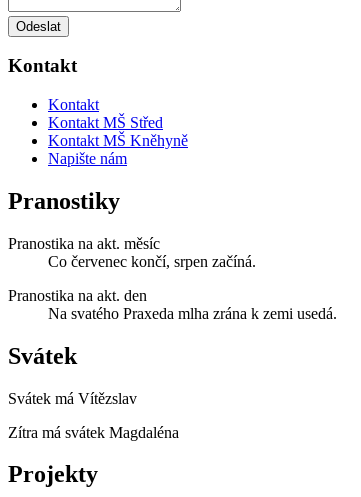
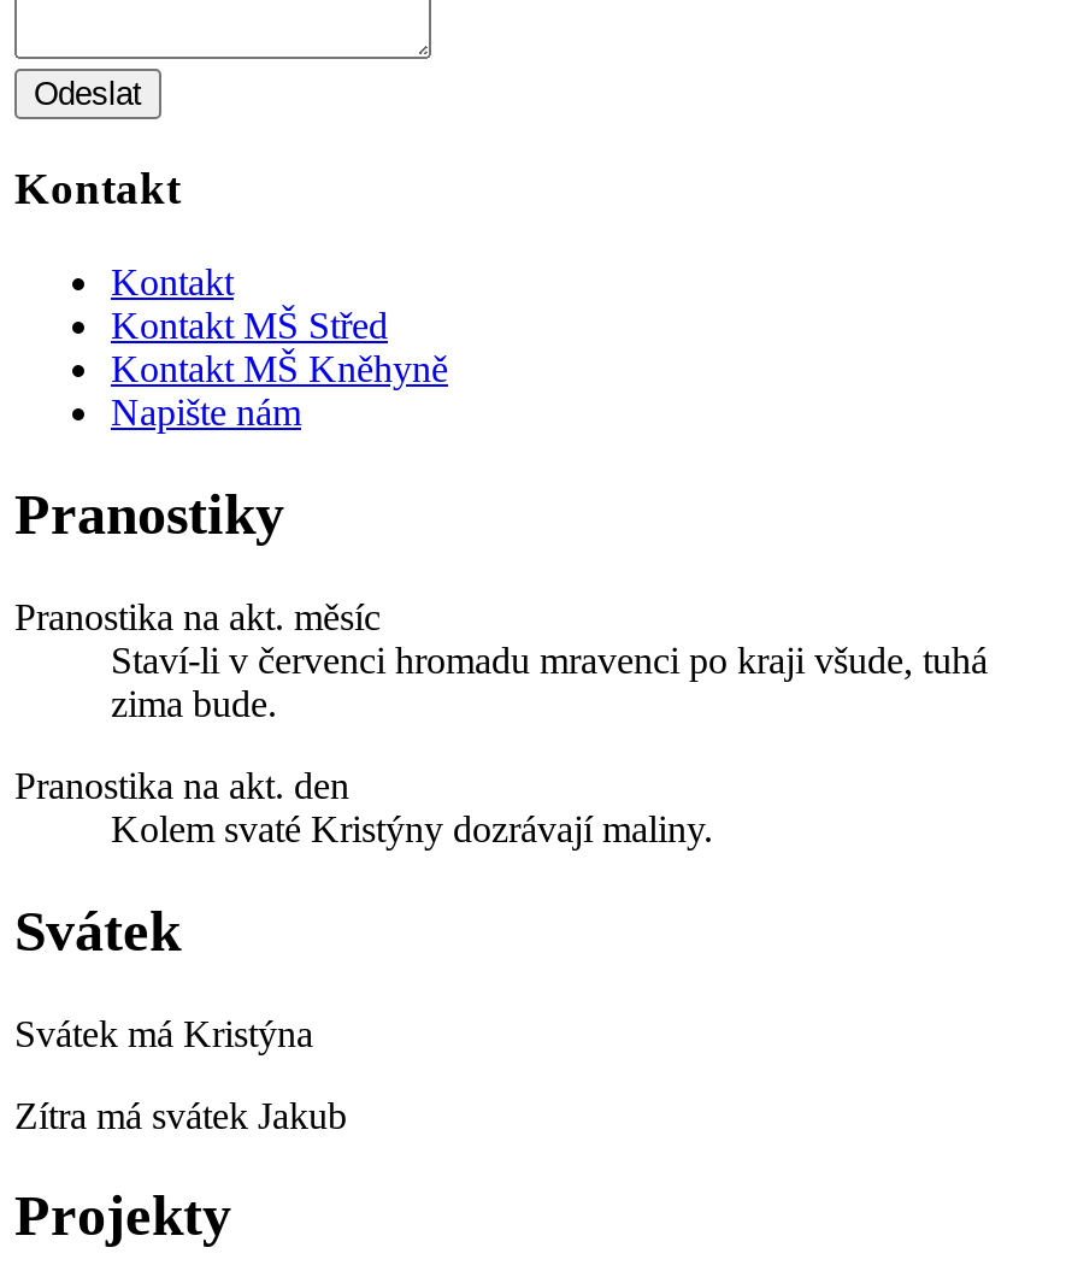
- Co červenec končí, srpen začíná.
+ Staví-li v červenci hromadu mravenci po kraji všude, tuhá
+ zima bude.

- Na svatého Praxeda mlha zrána k zemi usedá.
+ Kolem svaté Kristýny dozrávají maliny.

- Svátek má Vítězslav
+ Svátek má Kristýna

- Zítra má svátek Magdaléna
+ Zítra má svátek Jakub
